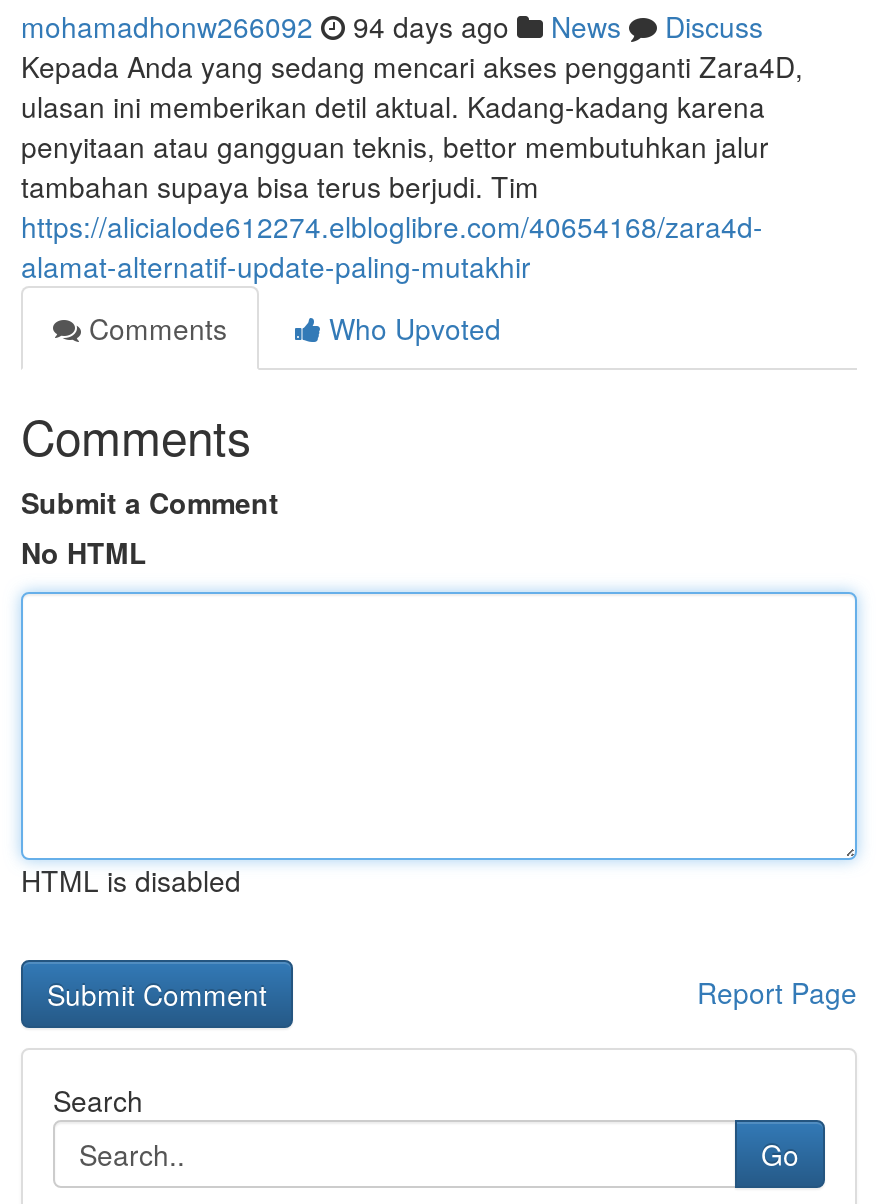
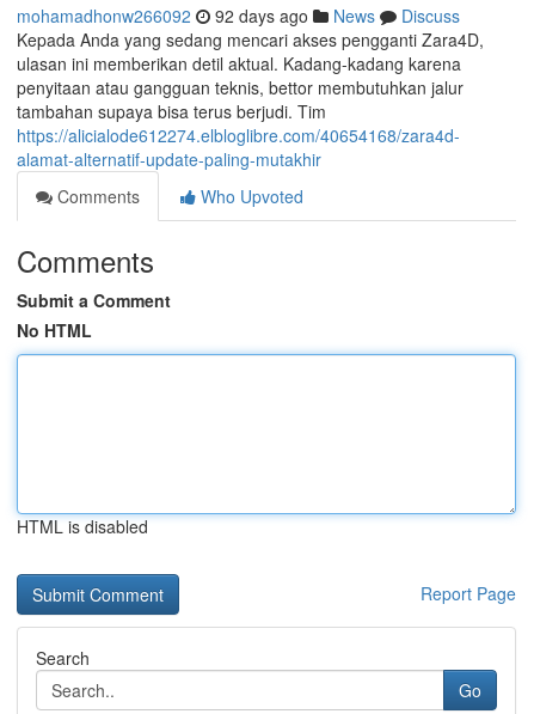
- mohamadhonw266092 94 days ago News Discuss
+ mohamadhonw266092 92 days ago News Discuss
